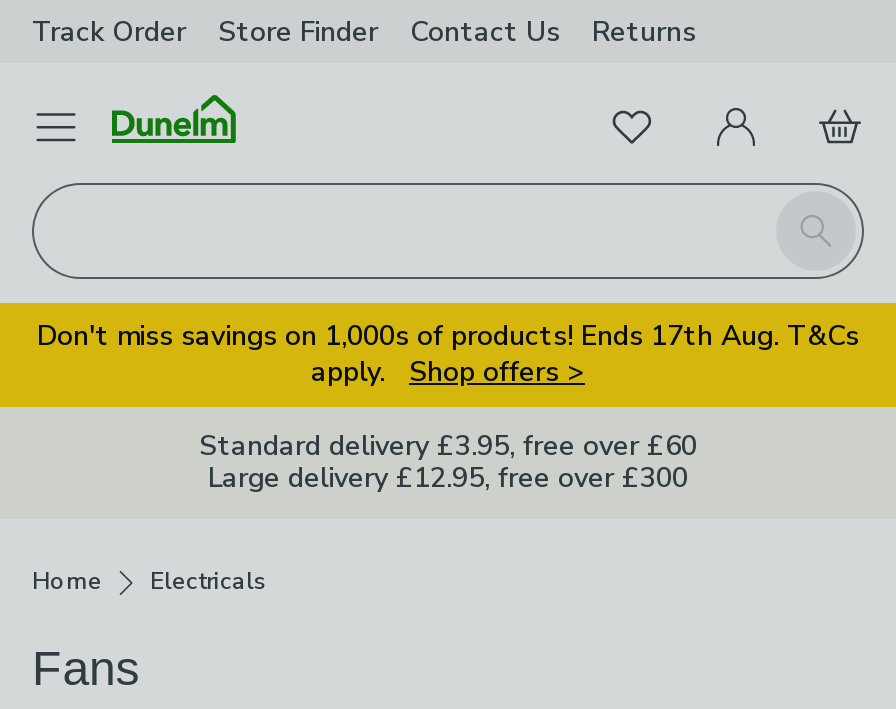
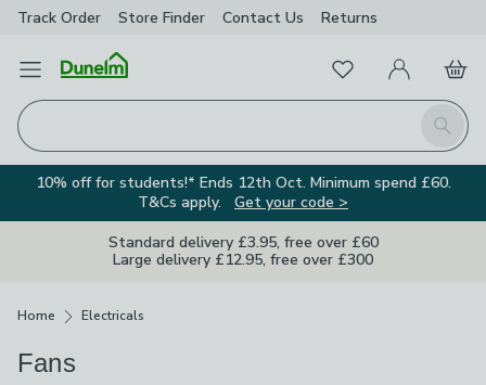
- Don't miss savings on 1,000s of products! Ends 17th Aug. T&Cs
- apply. Shop offers >
+ 10% off for students!* Ends 12th Oct. Minimum spend £60.
+ T&Cs apply. Get your code >
